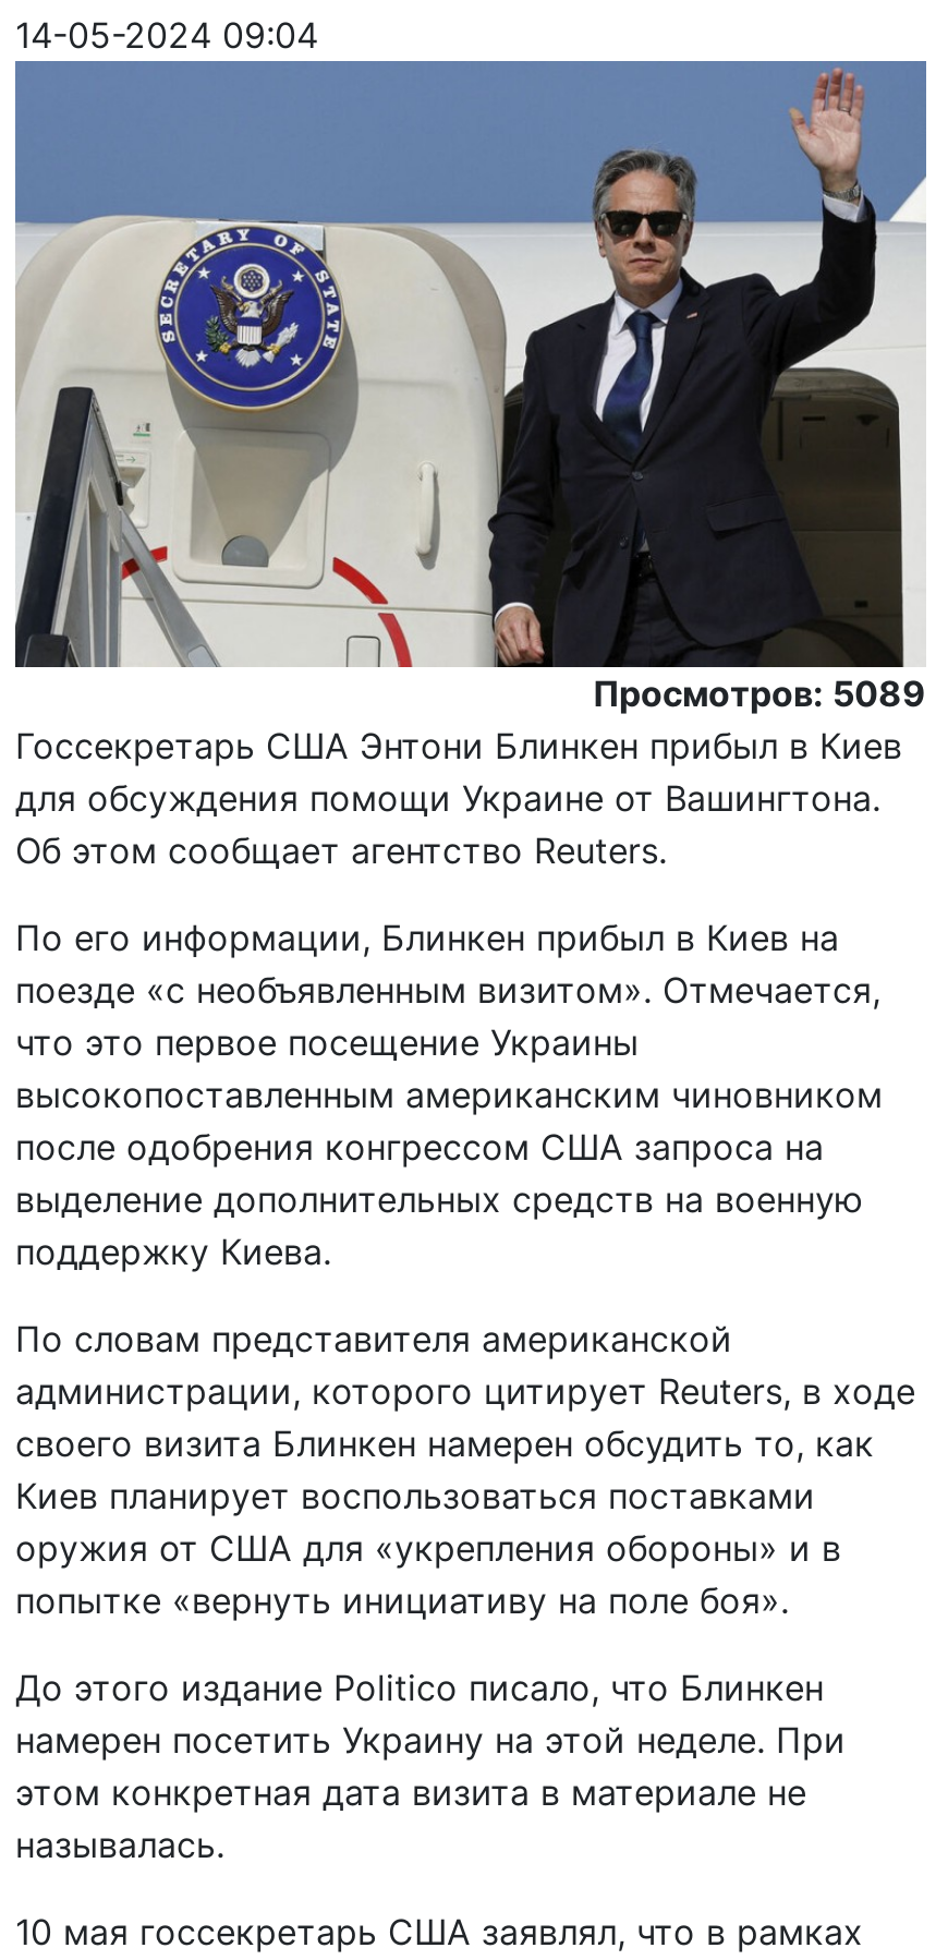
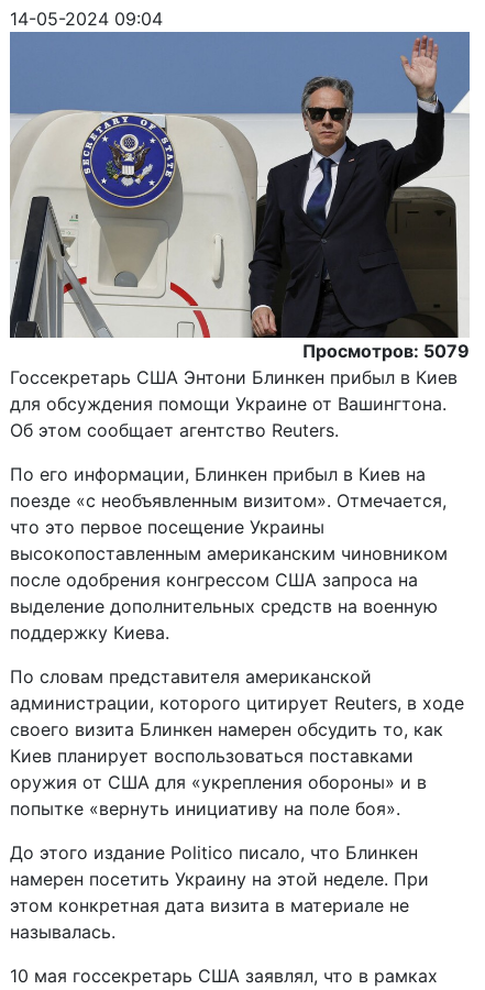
- Просмотров: 5089
+ Просмотров: 5079
